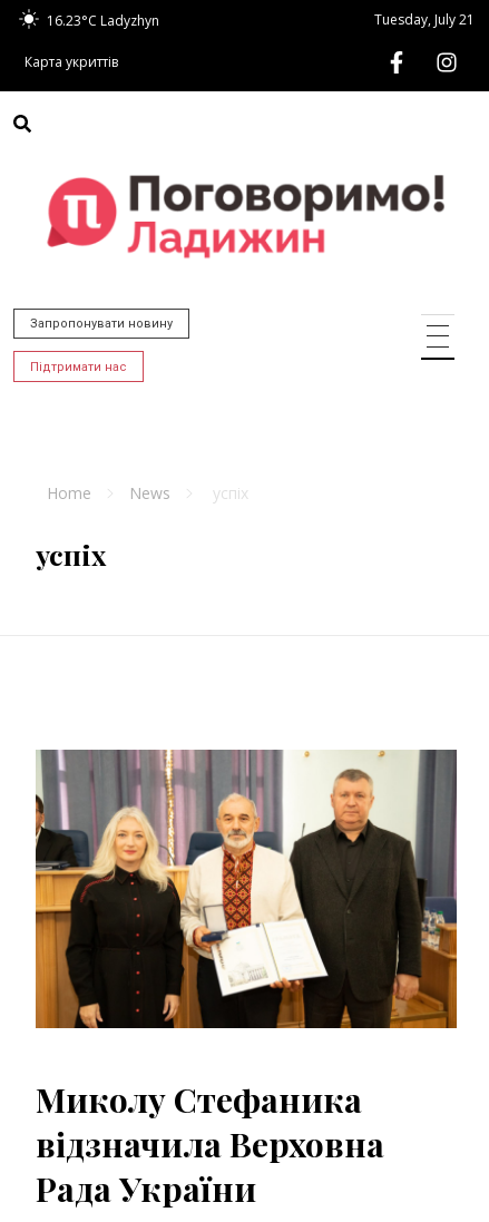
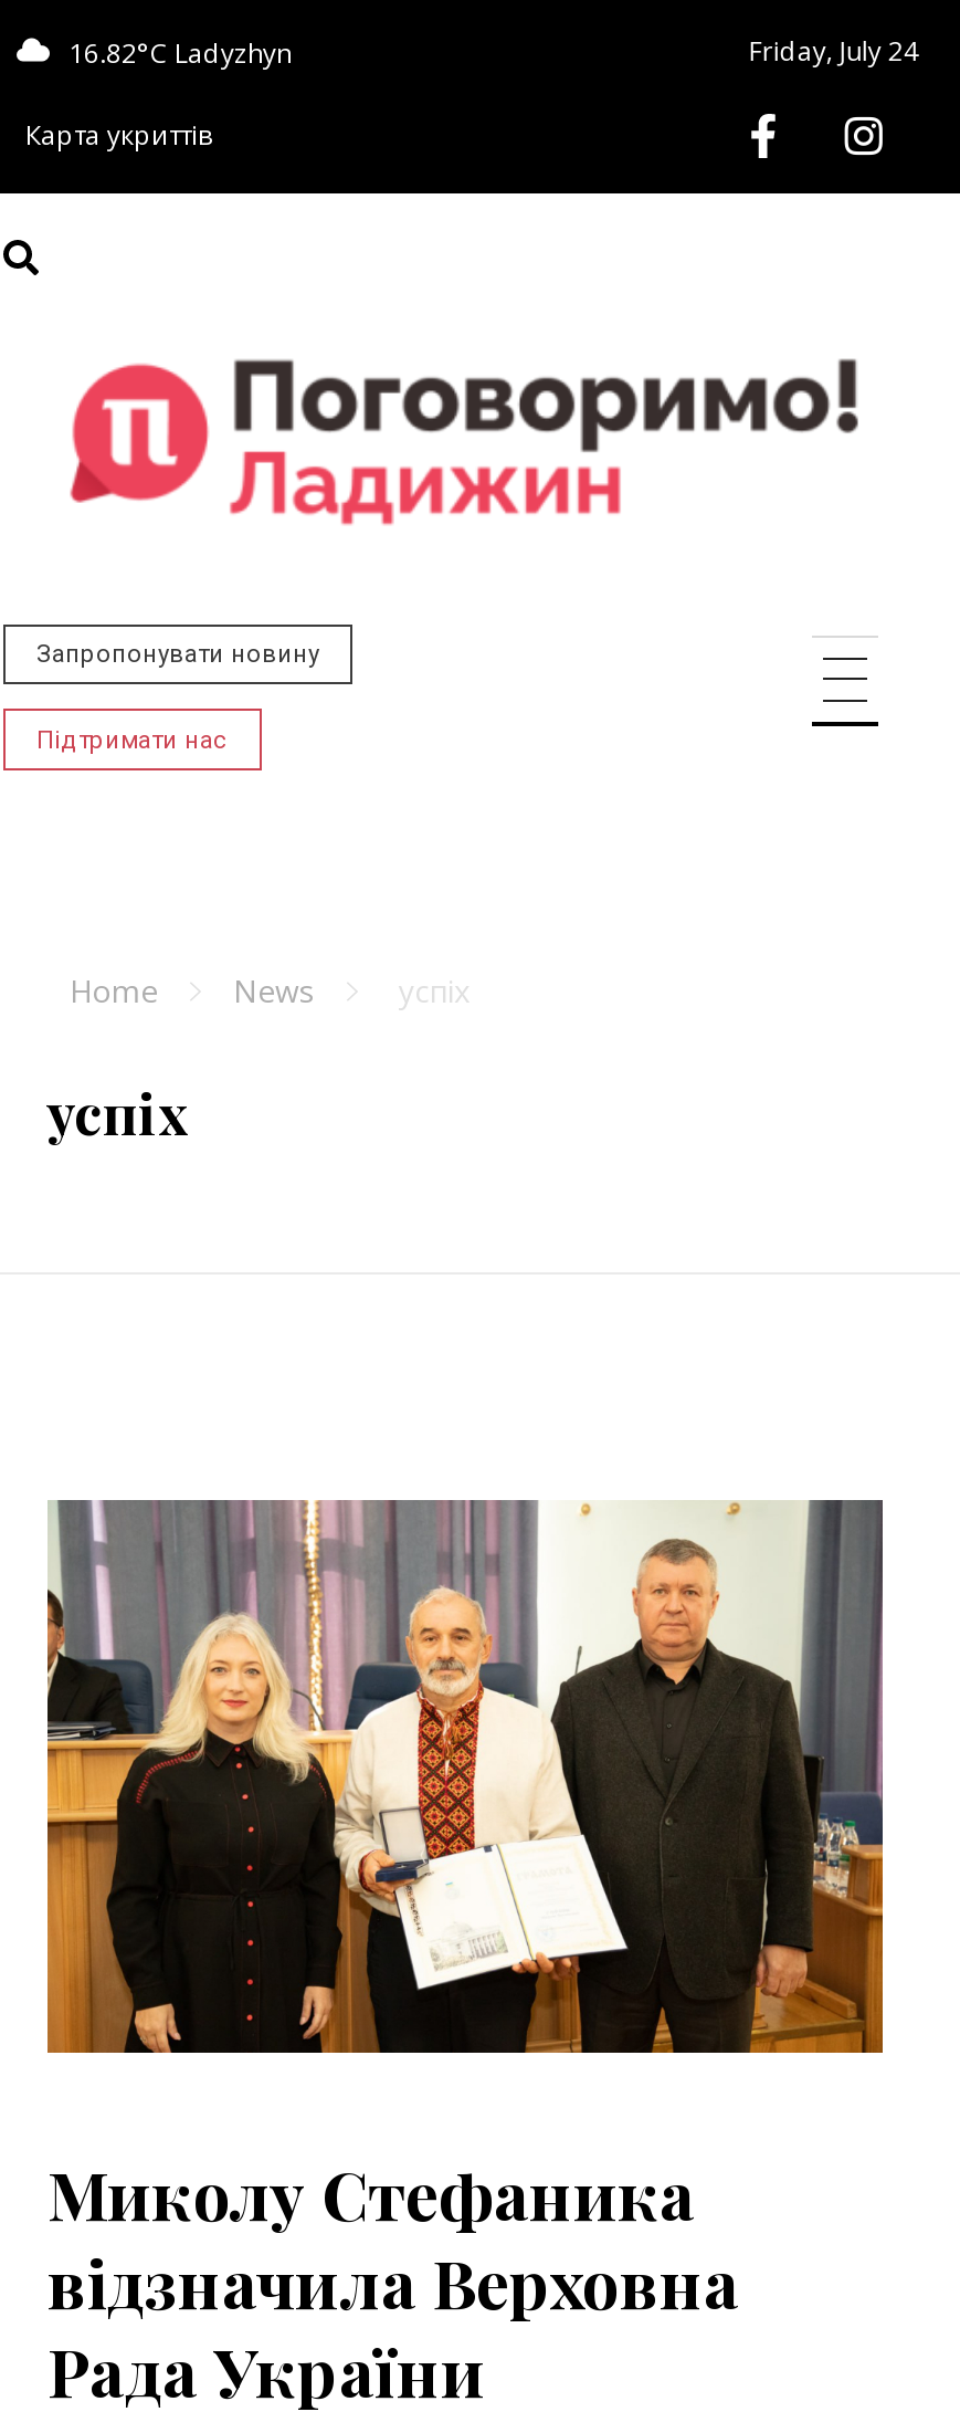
- 16.23°C Ladyzhyn
+ 16.82°C Ladyzhyn

- Tuesday, July 21
+ Friday, July 24
